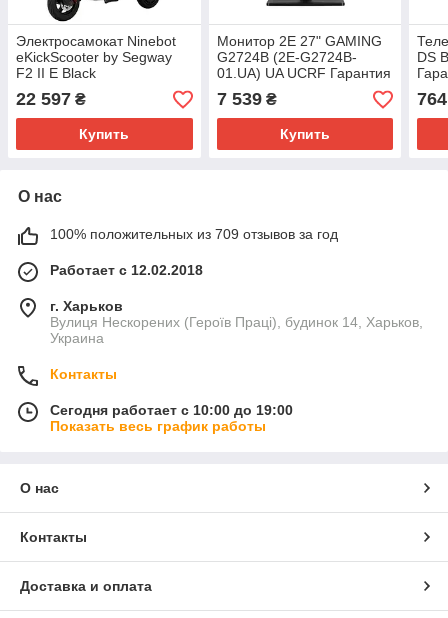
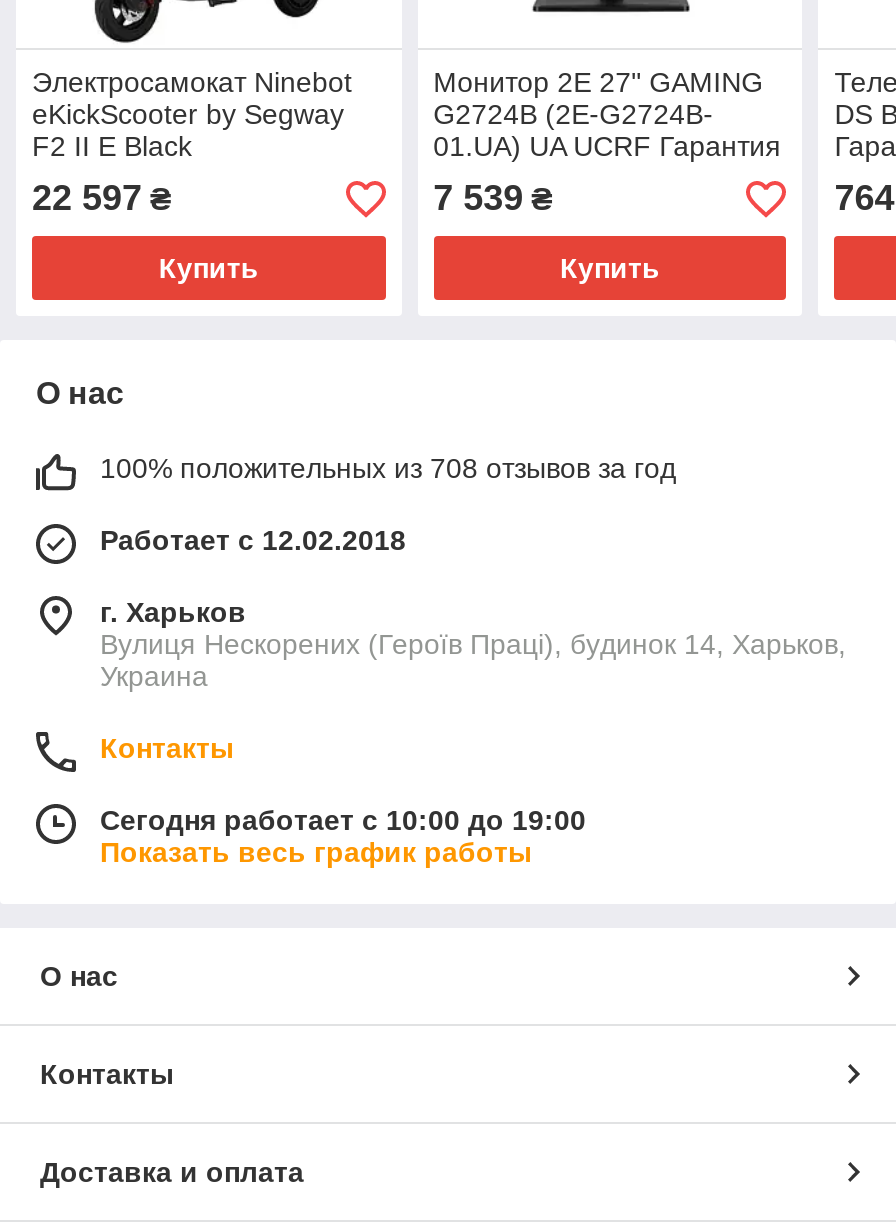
- 100% положительных из 709 отзывов за год
+ 100% положительных из 708 отзывов за год
